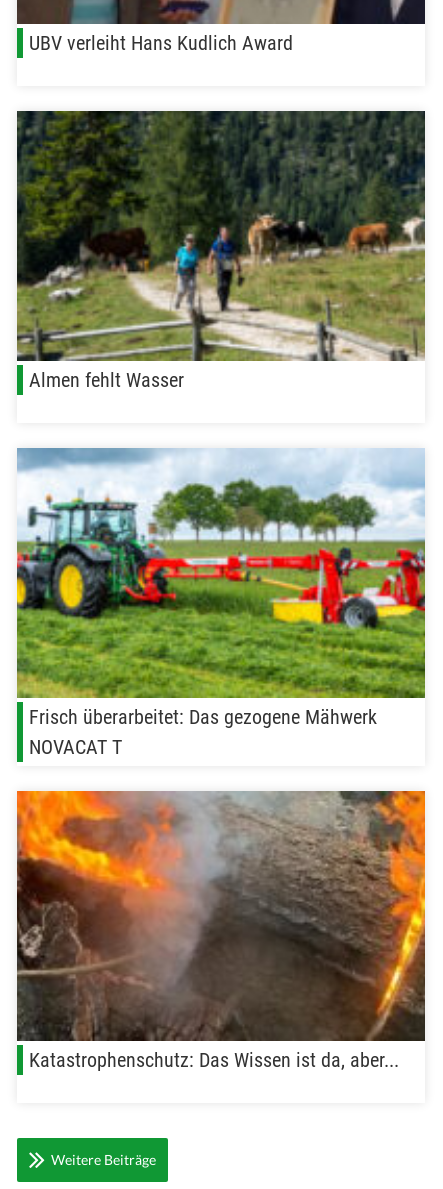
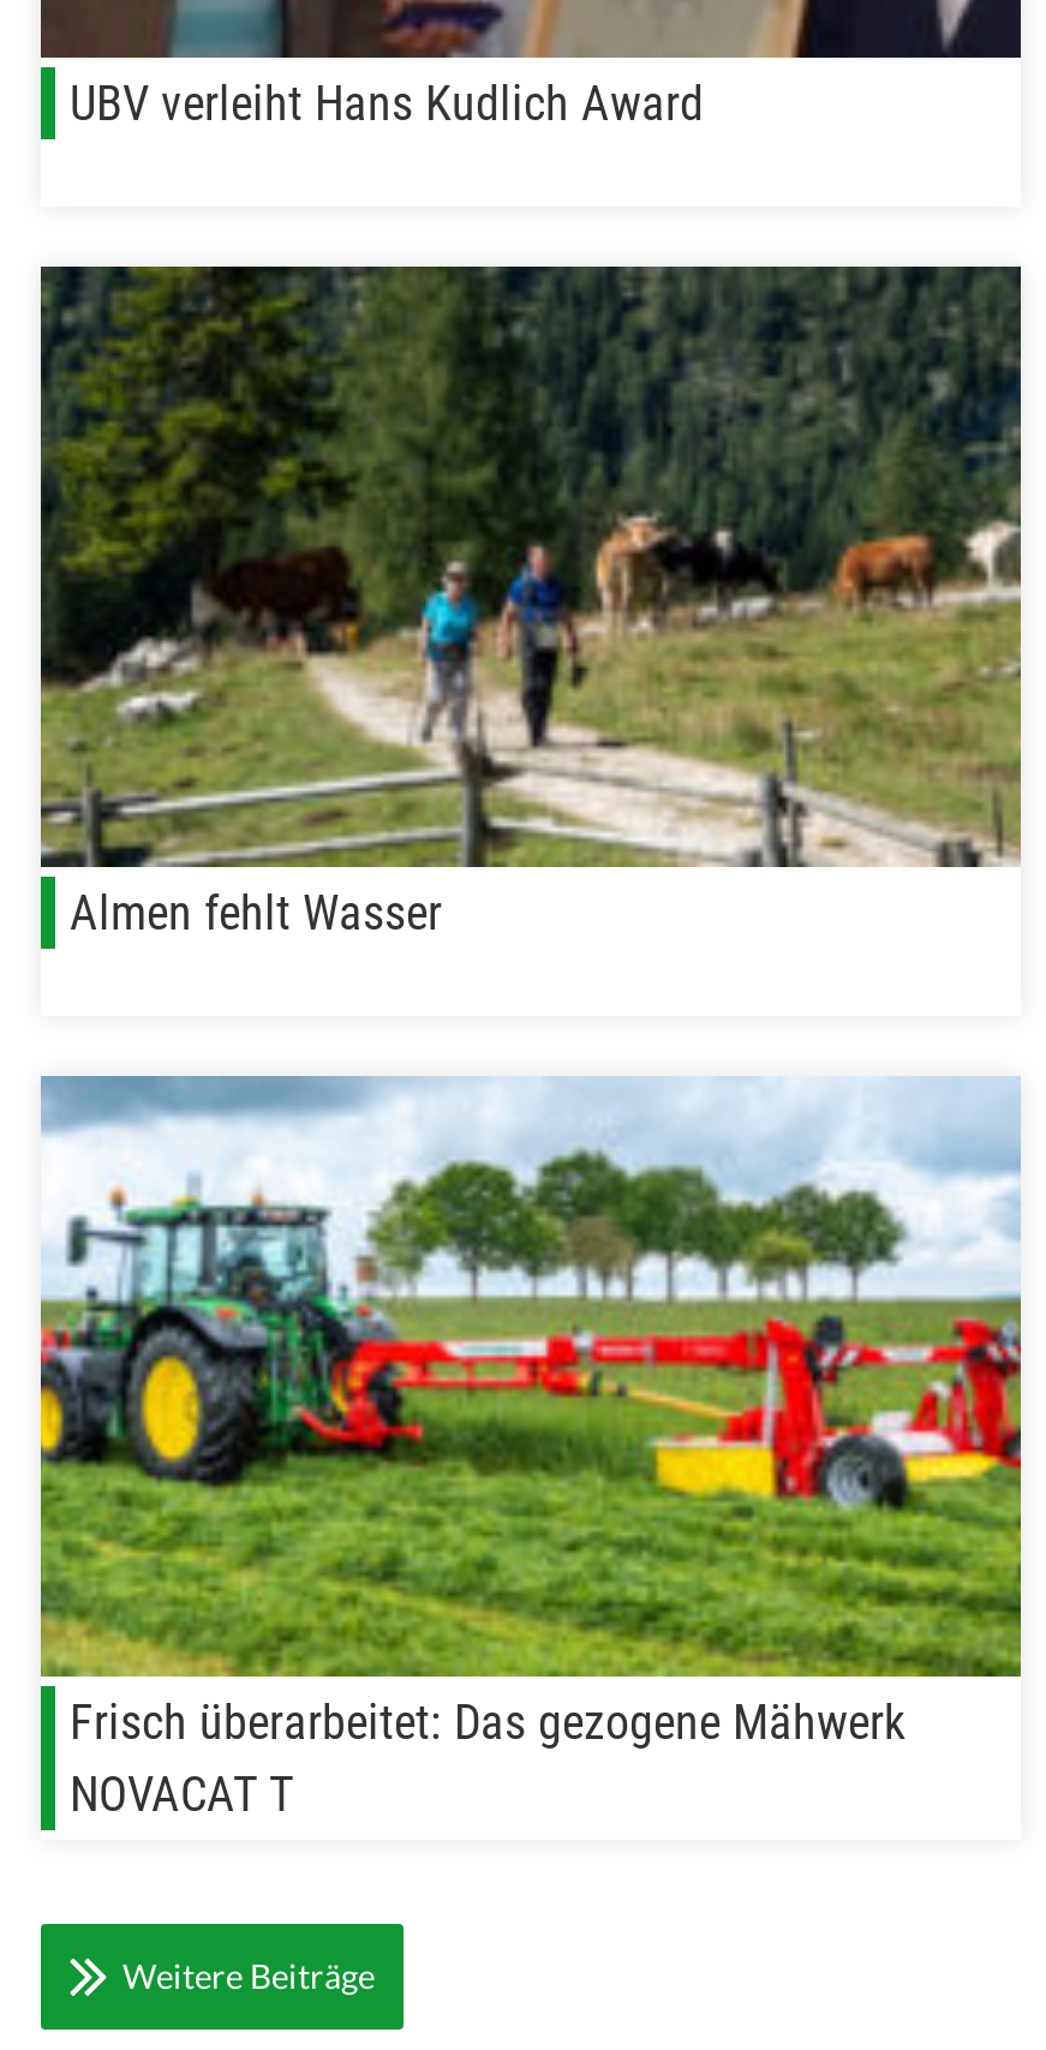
- [image]
- Katastrophenschutz: Das Wissen ist da, aber...
